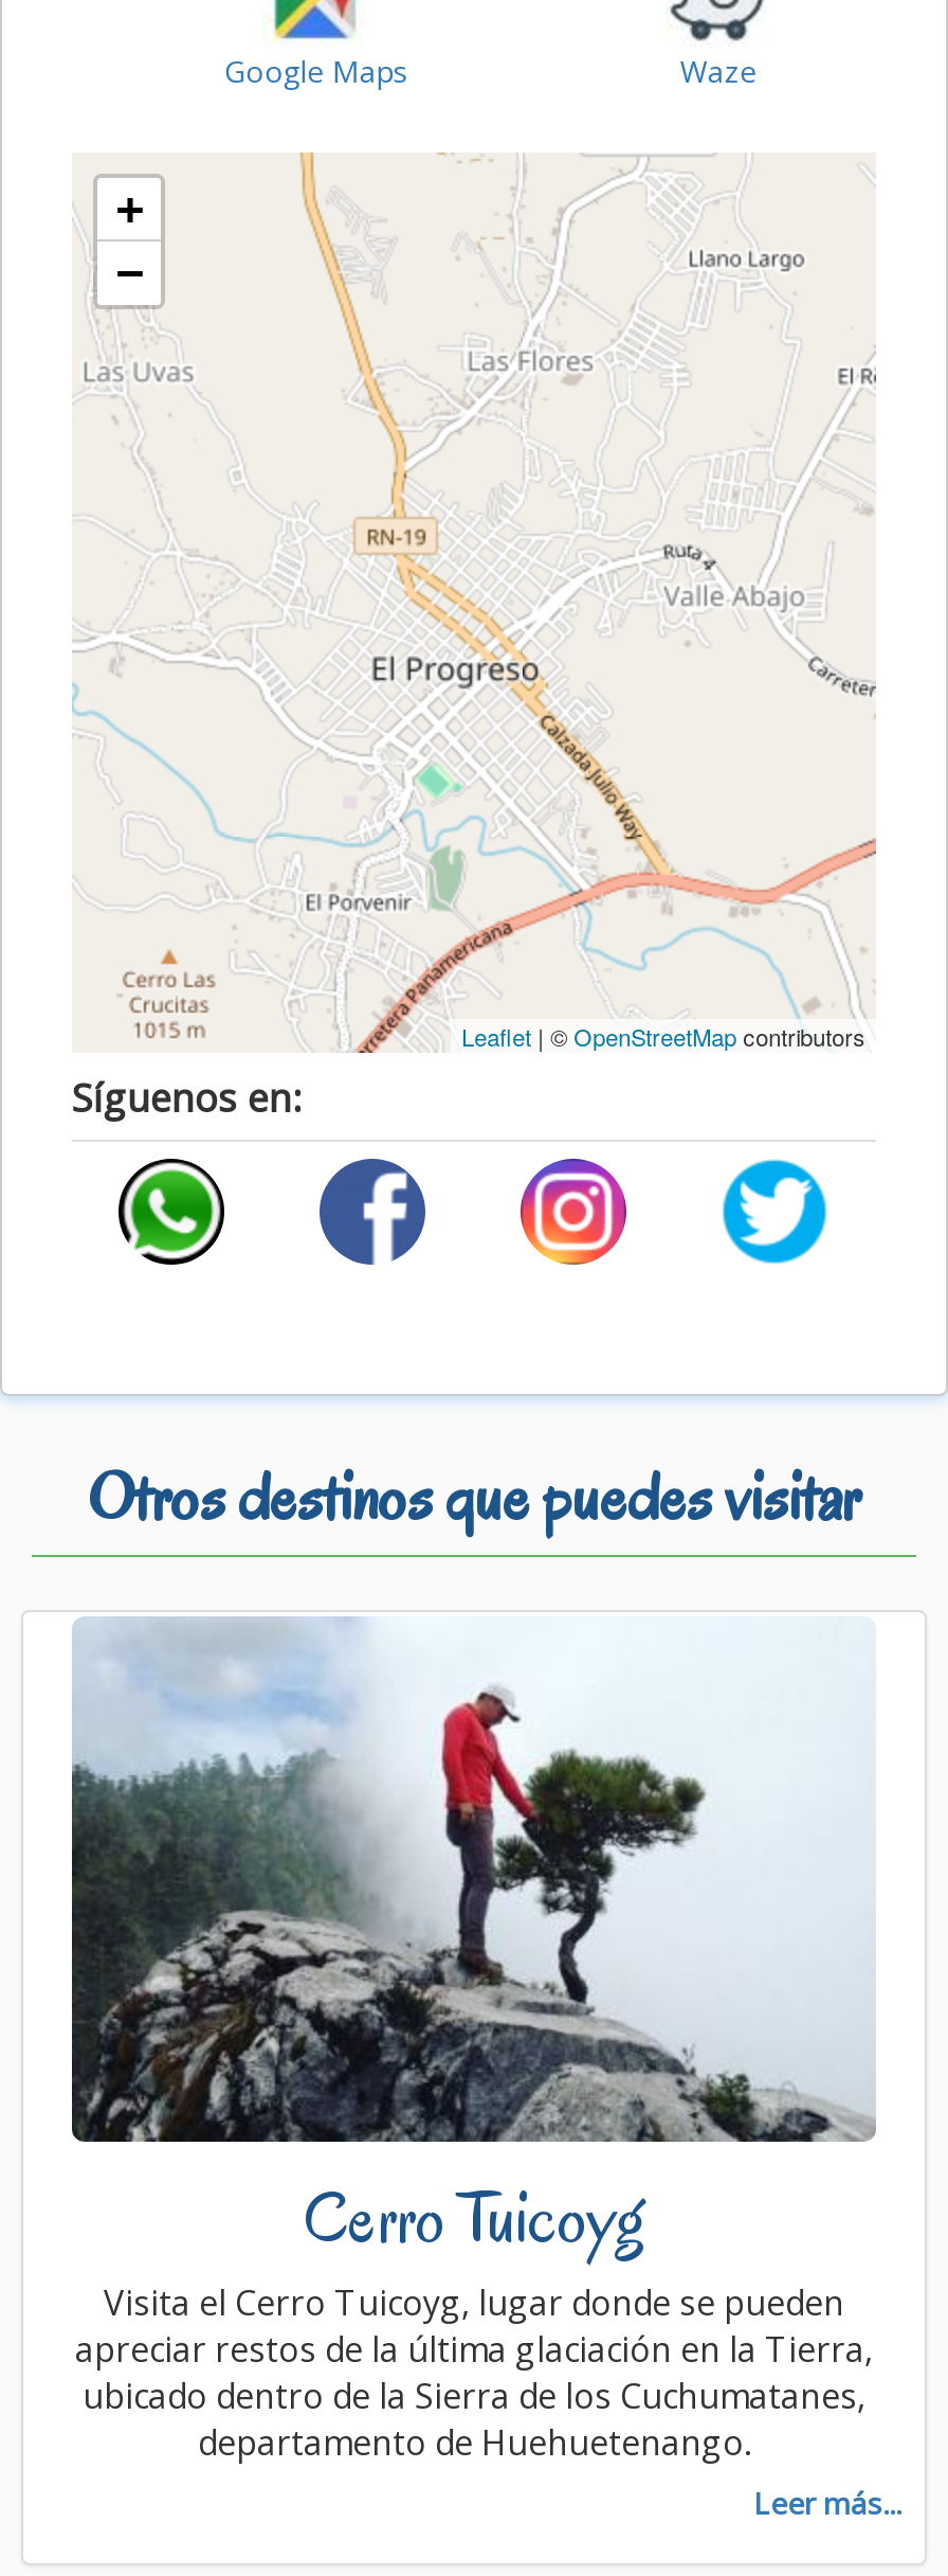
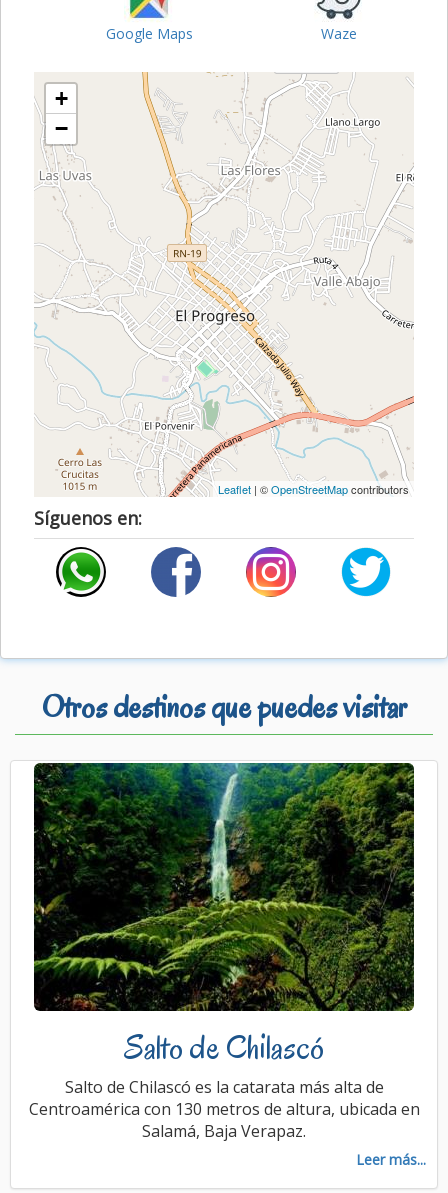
- [image]
- Cerro Tuicoyg
- Visita el Cerro Tuicoyg, lugar donde se pueden
- apreciar restos de la última glaciación en la Tierra,
- ubicado dentro de la Sierra de los Cuchumatanes,
- departamento de Huehuetenango.
+ [image]
+ Salto de Chilascó
+ Salto de Chilascó es la catarata más alta de
+ Centroamérica con 130 metros de altura, ubicada en
+ Salamá, Baja Verapaz.
